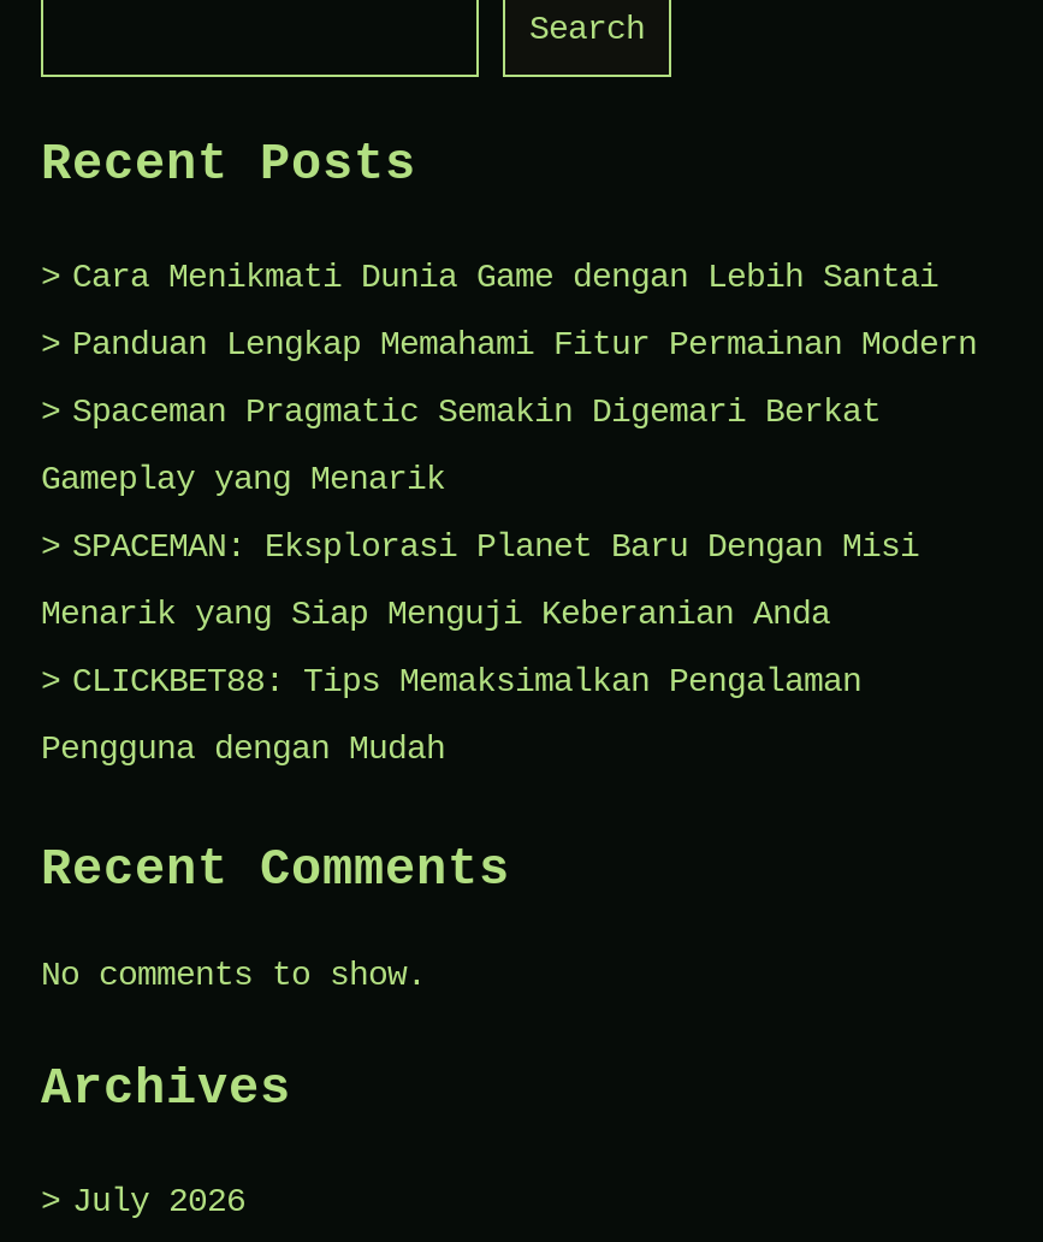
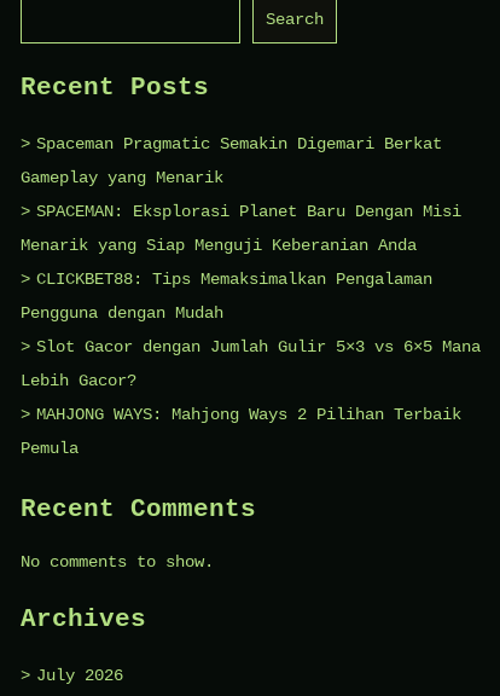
- Cara Menikmati Dunia Game dengan Lebih Santai
- Panduan Lengkap Memahami Fitur Permainan Modern

moved up: Spaceman Pragmatic Semakin Digemari Berkat | Gameplay yang Menarik | SPACEMAN: Eksplorasi Planet Baru Dengan Misi | Menarik yang Siap Menguji Keberanian Anda | CLICKBET88: Tips Memaksimalkan Pengalaman | Pengguna dengan Mudah

+ Slot Gacor dengan Jumlah Gulir 5×3 vs 6×5 Mana
+ Lebih Gacor?
+ MAHJONG WAYS: Mahjong Ways 2 Pilihan Terbaik
+ Pemula
